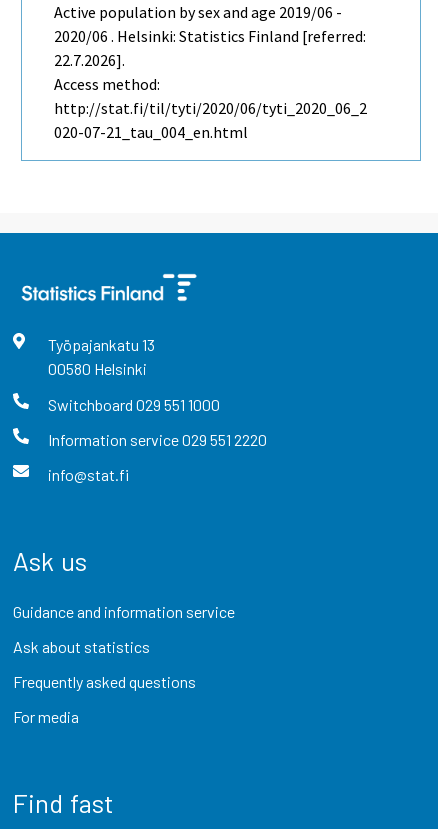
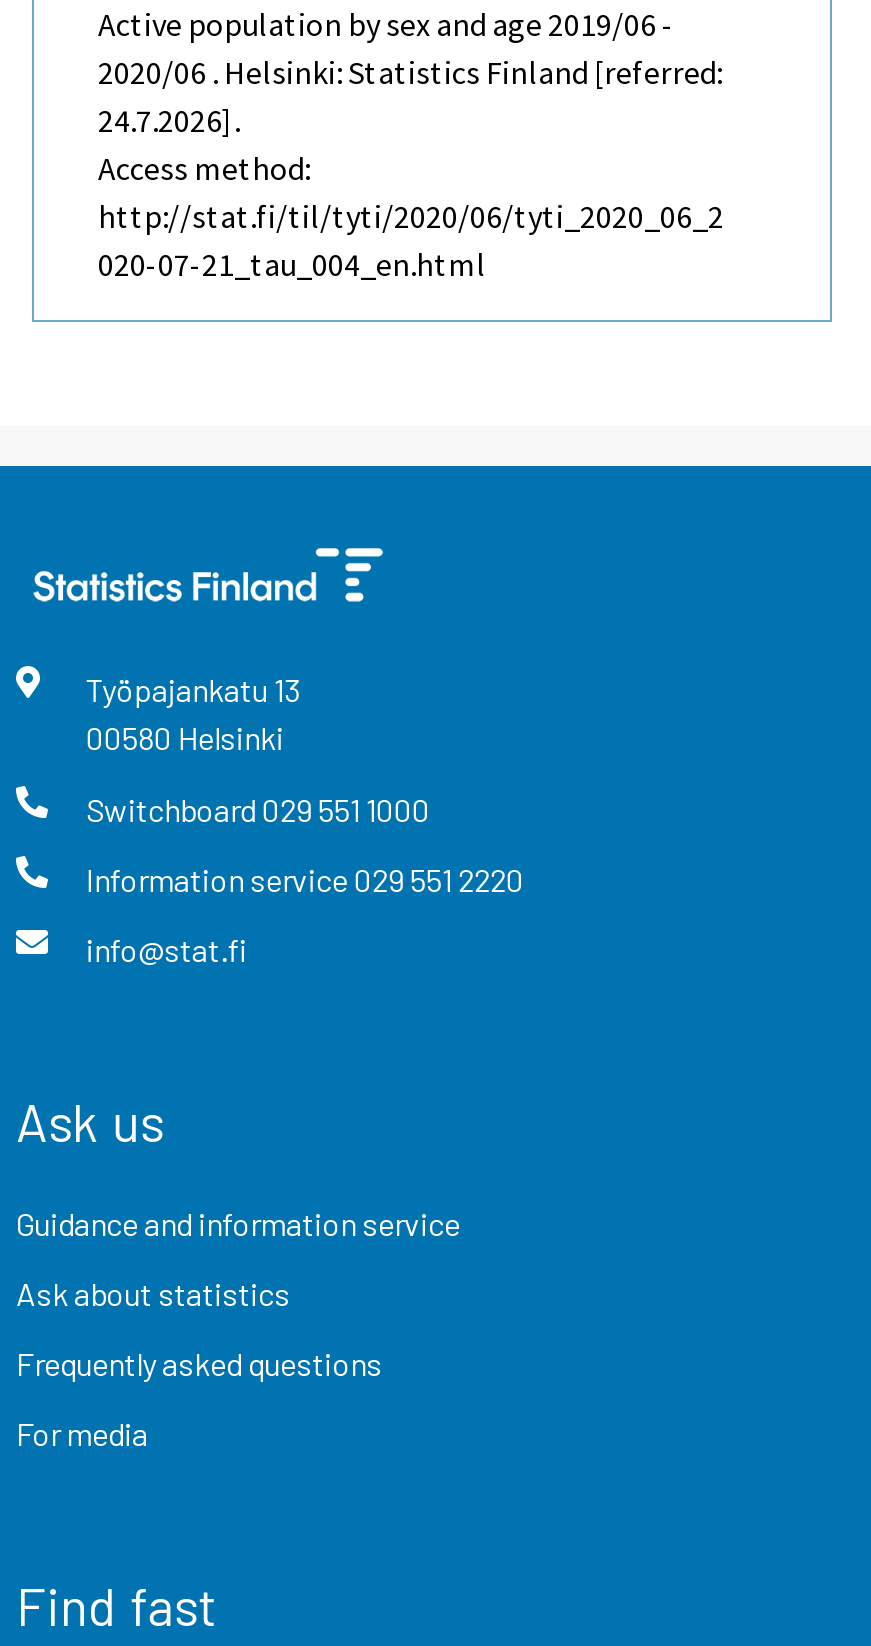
- 22.7.2026].
+ 24.7.2026].
